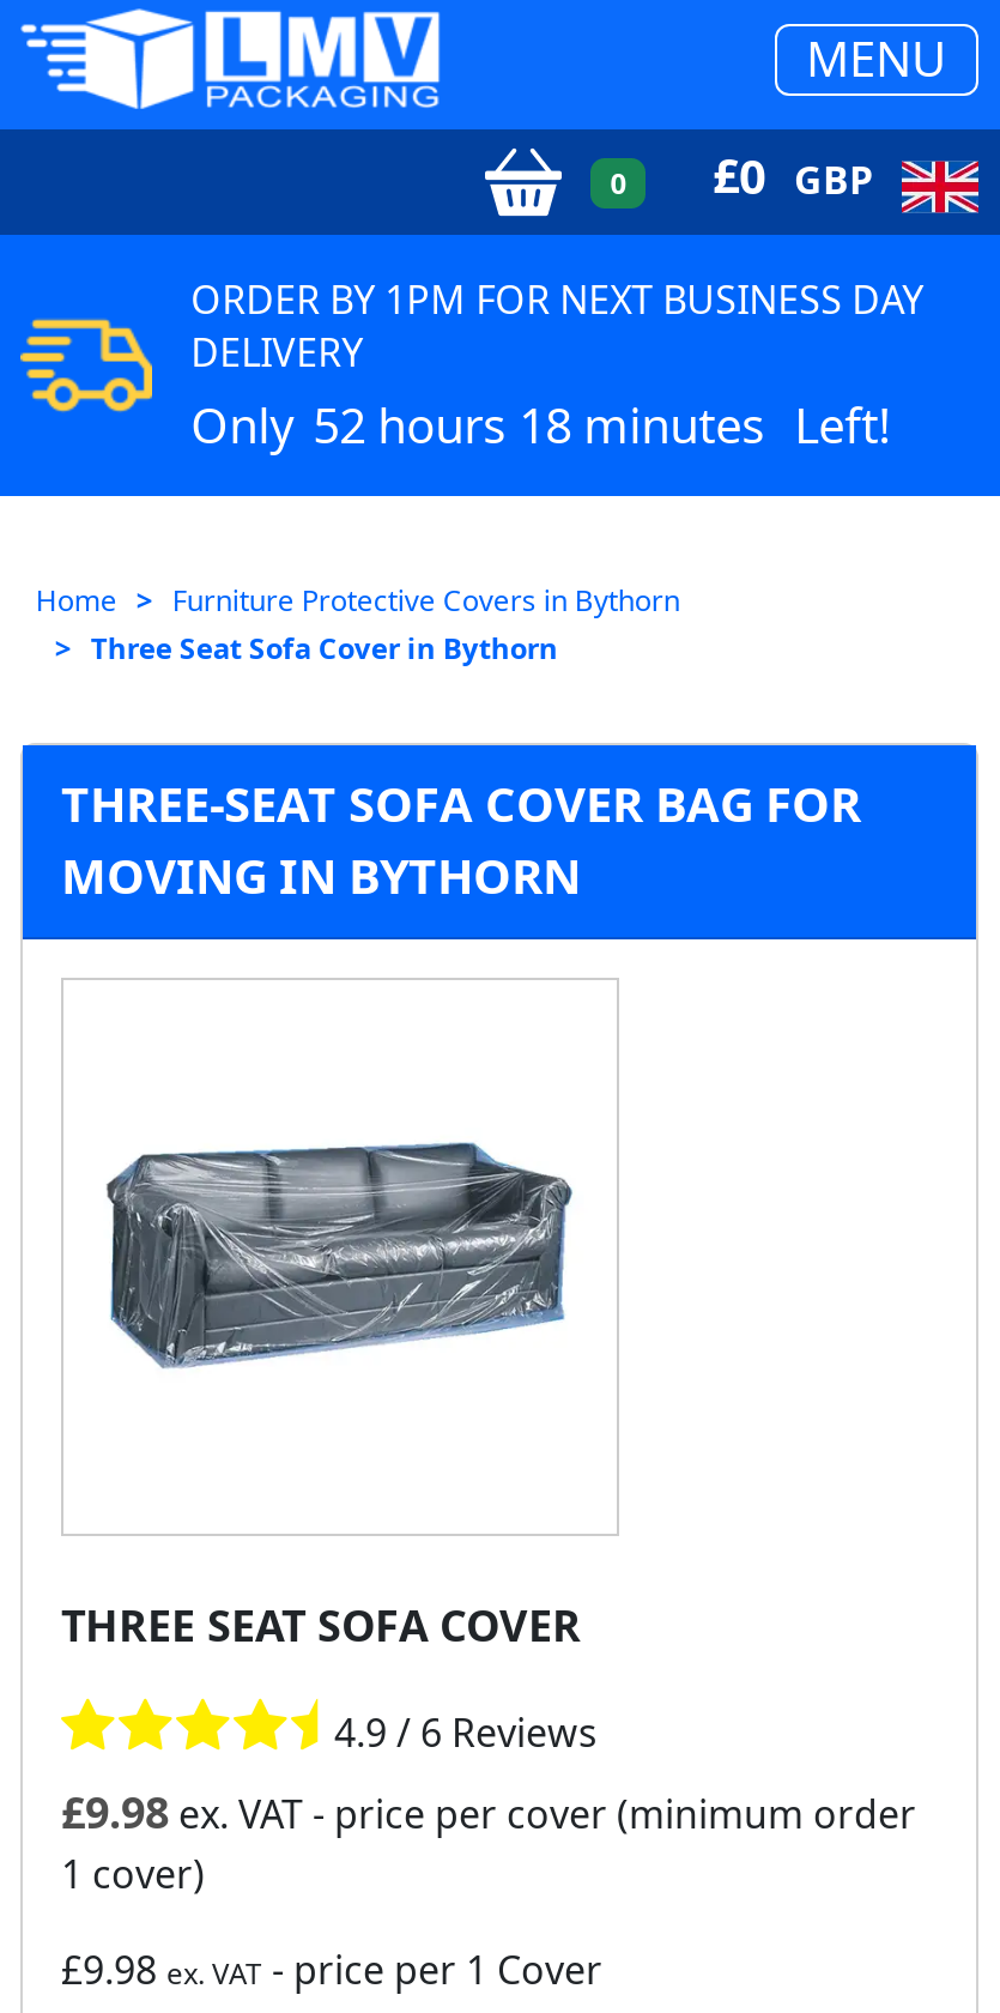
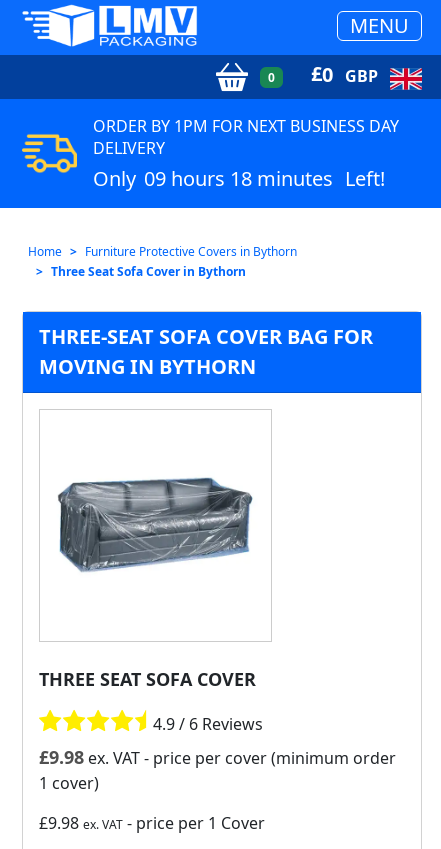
- Only 52 hours 18 minutes Left!
+ Only 09 hours 18 minutes Left!
